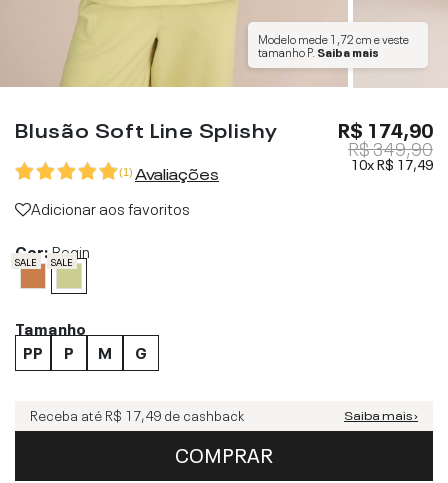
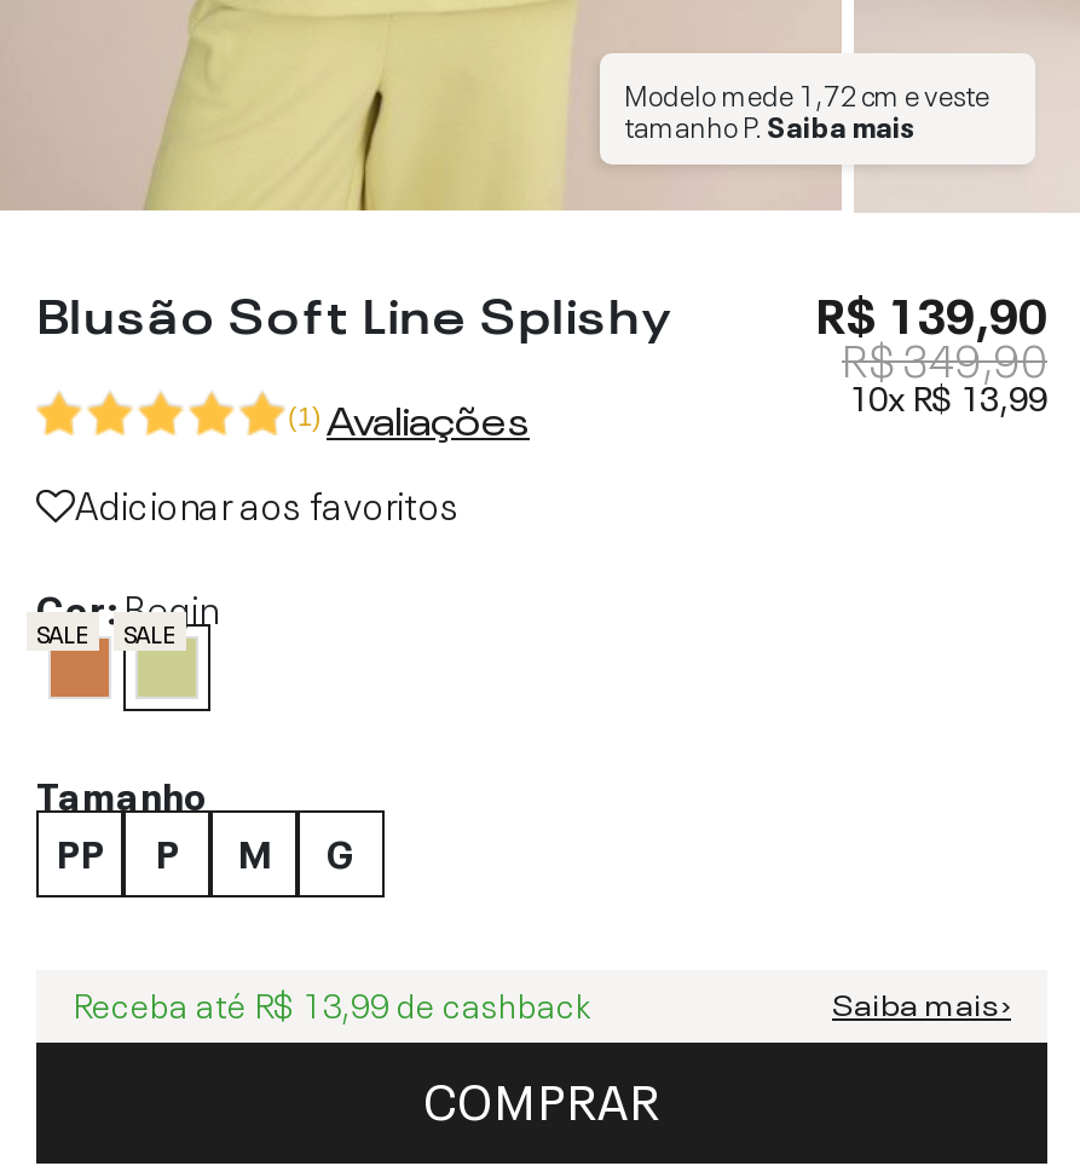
- Blusão Soft Line Splishy R$ 174,90
+ Blusão Soft Line Splishy R$ 139,90

- 10xR$ 17,49
+ 10xR$ 13,99

- Receba até R$ 17,49 de cashback
+ Receba até R$ 13,99 de cashback
